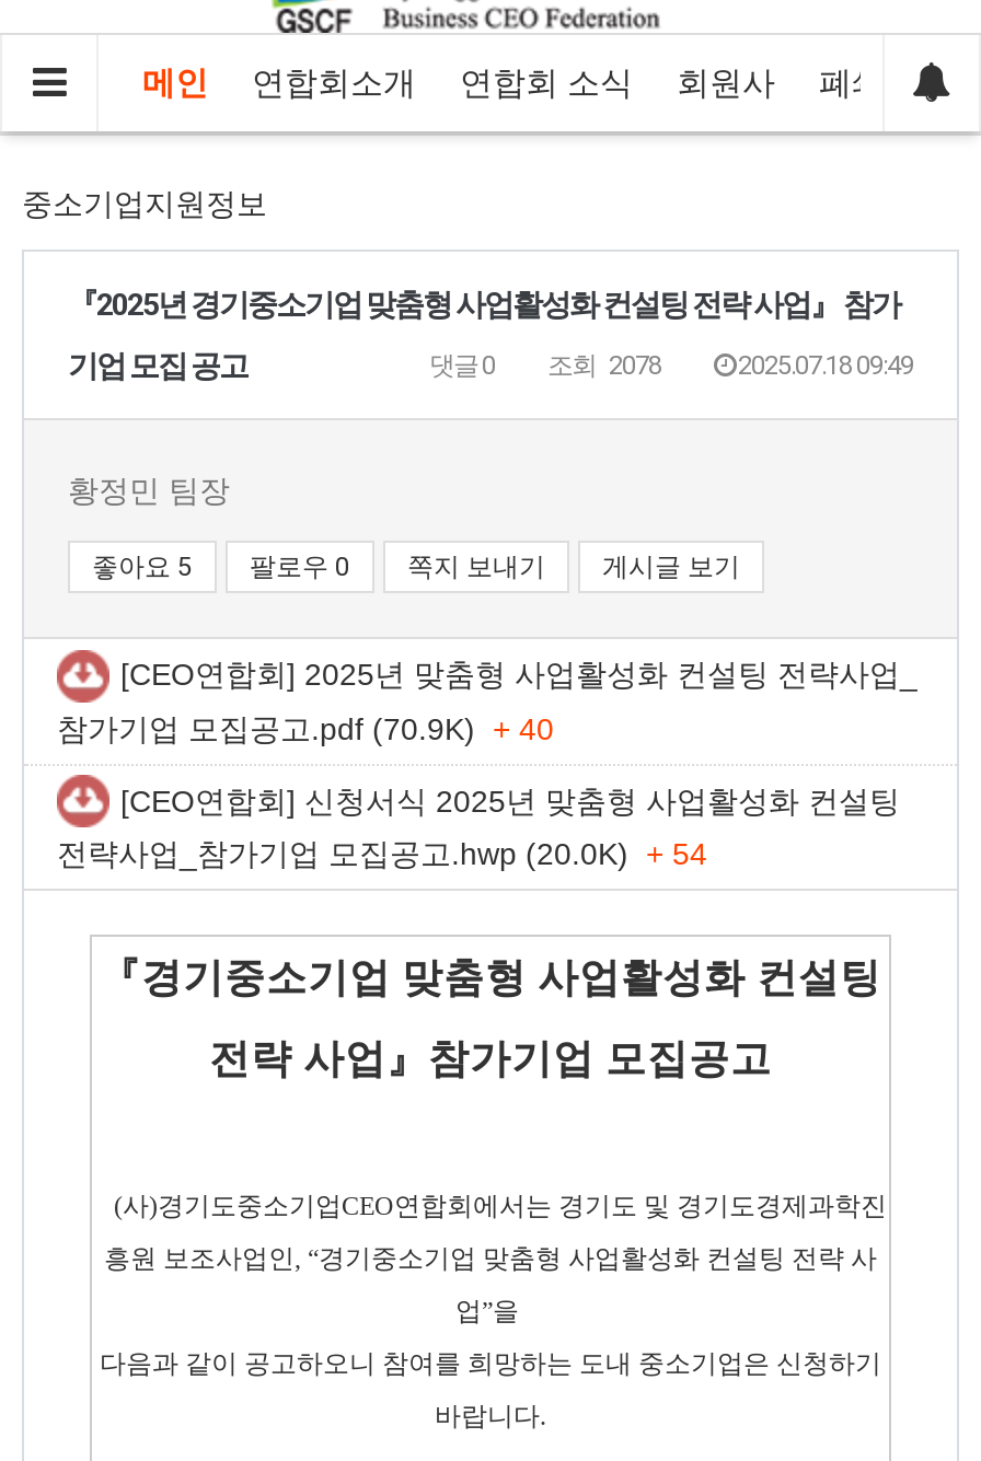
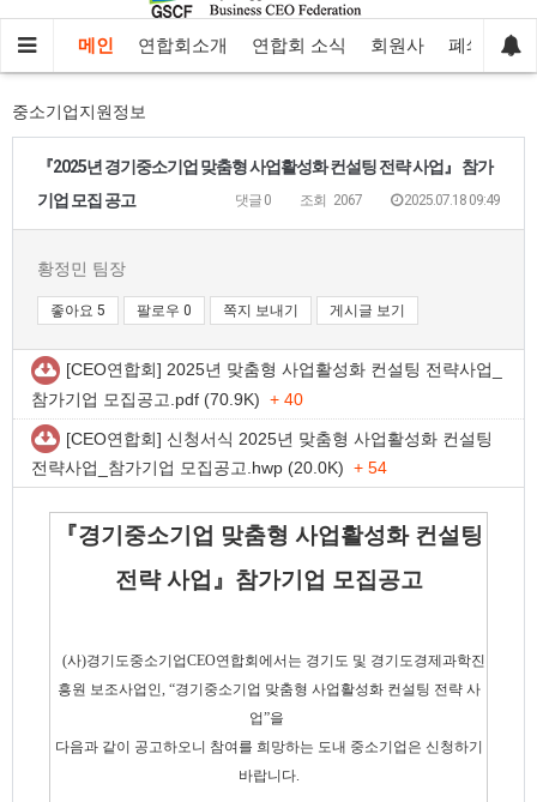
- 댓글 0 조회 2078
+ 댓글 0 조회 2067
